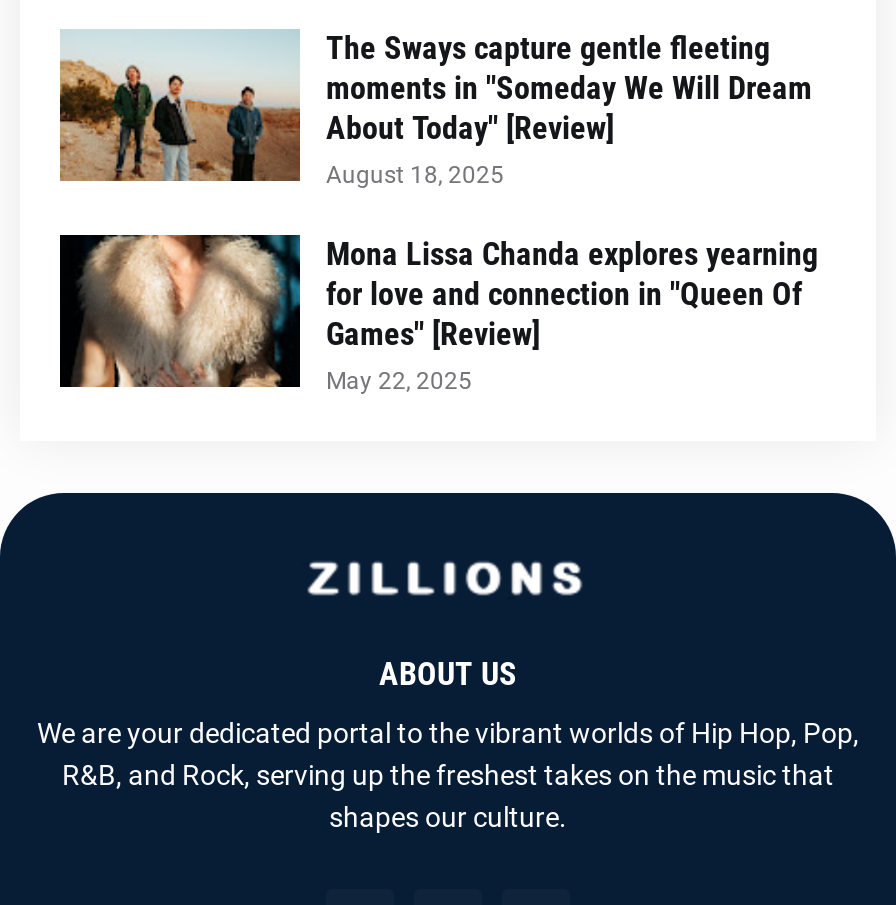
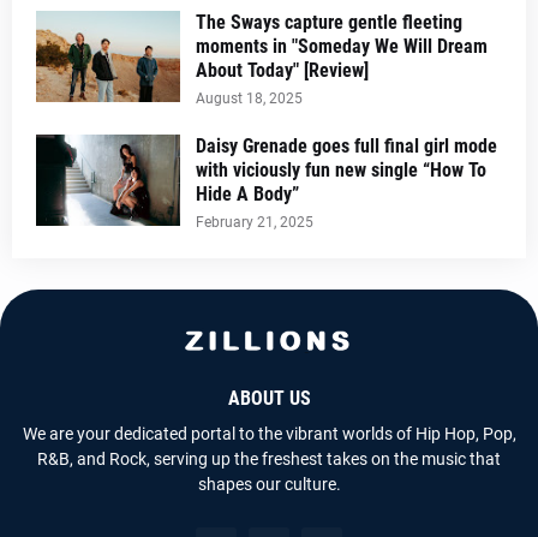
- [image]
- Mona Lissa Chanda explores yearning
- for love and connection in "Queen Of
- Games" [Review]
- May 22, 2025
+ [image]
+ Daisy Grenade goes full final girl mode
+ with viciously fun new single “How To
+ Hide A Body”
+ February 21, 2025
